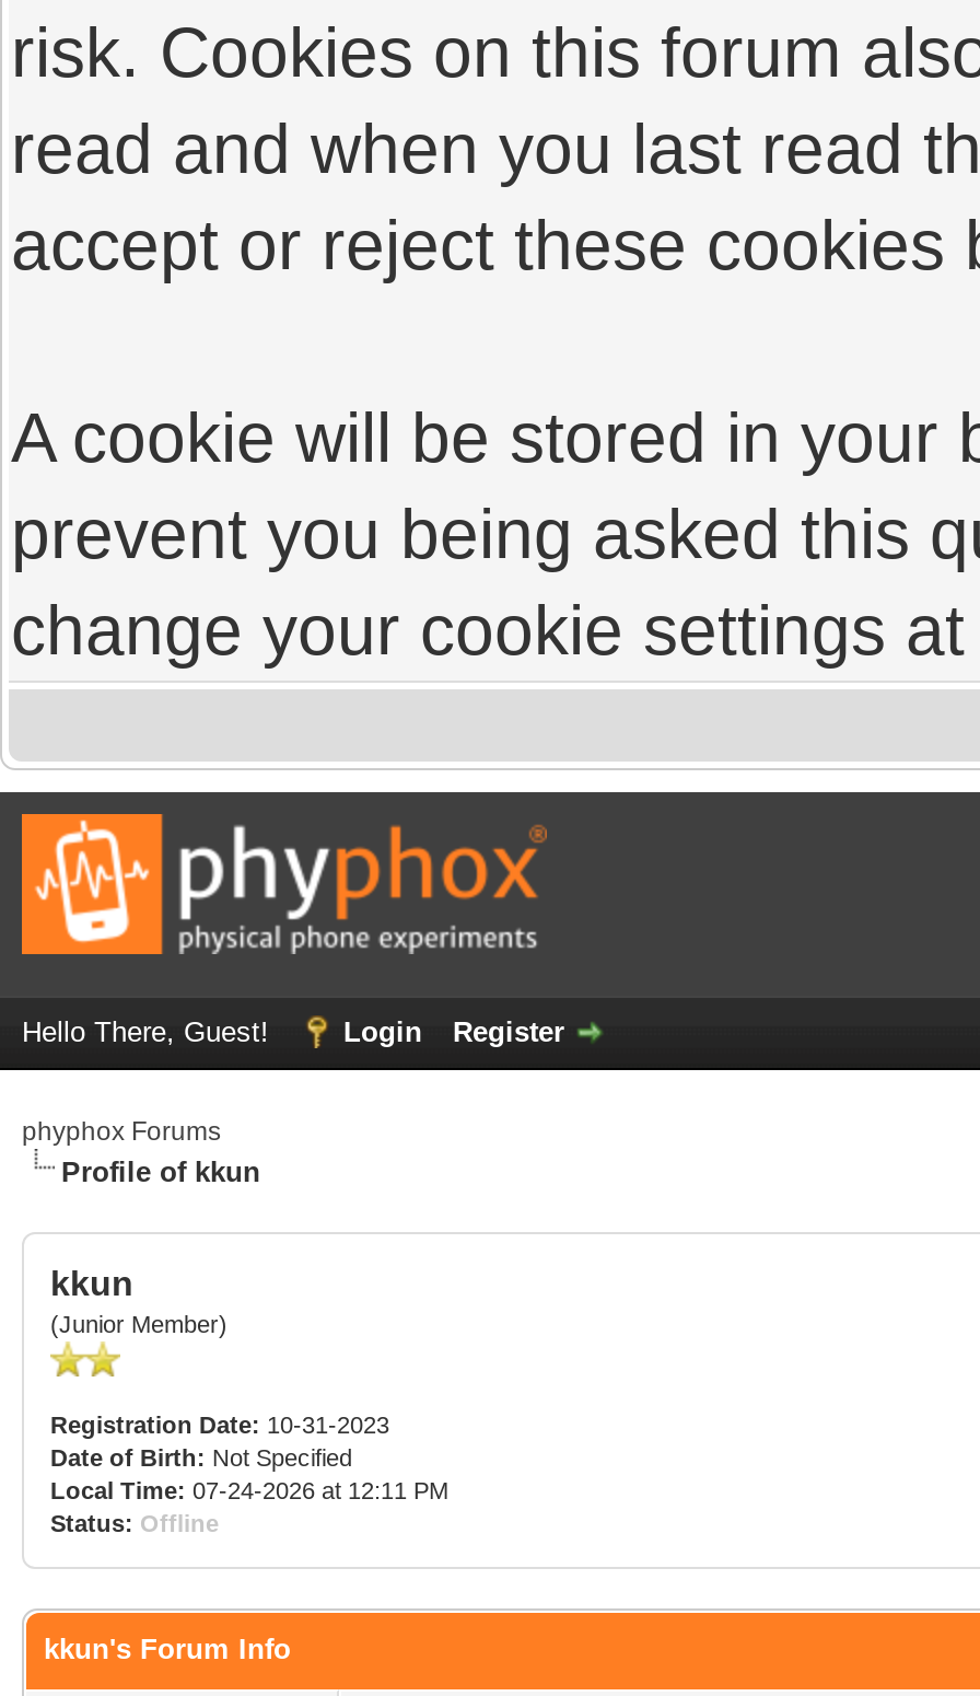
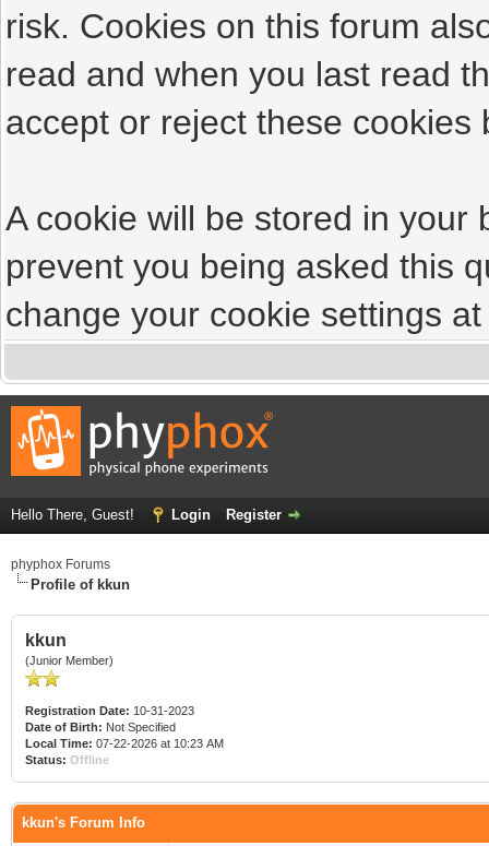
- Local Time: 07-24-2026 at 12:11 PM
+ Local Time: 07-22-2026 at 10:23 AM
